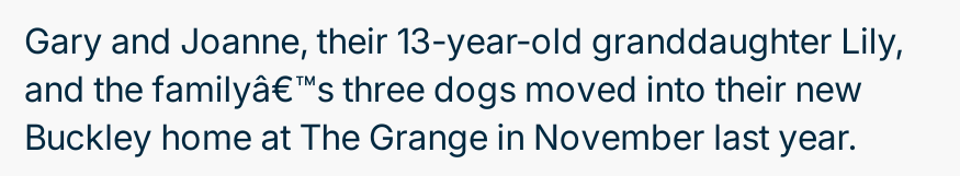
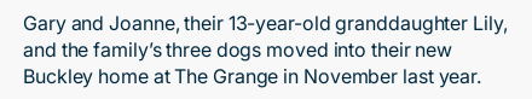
- and the familyâ€™s three dogs moved into their new
+ and the family’s three dogs moved into their new
